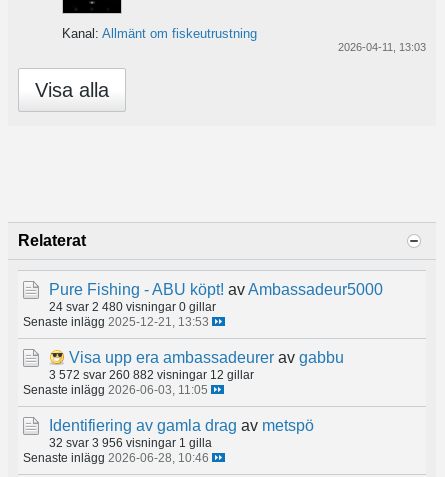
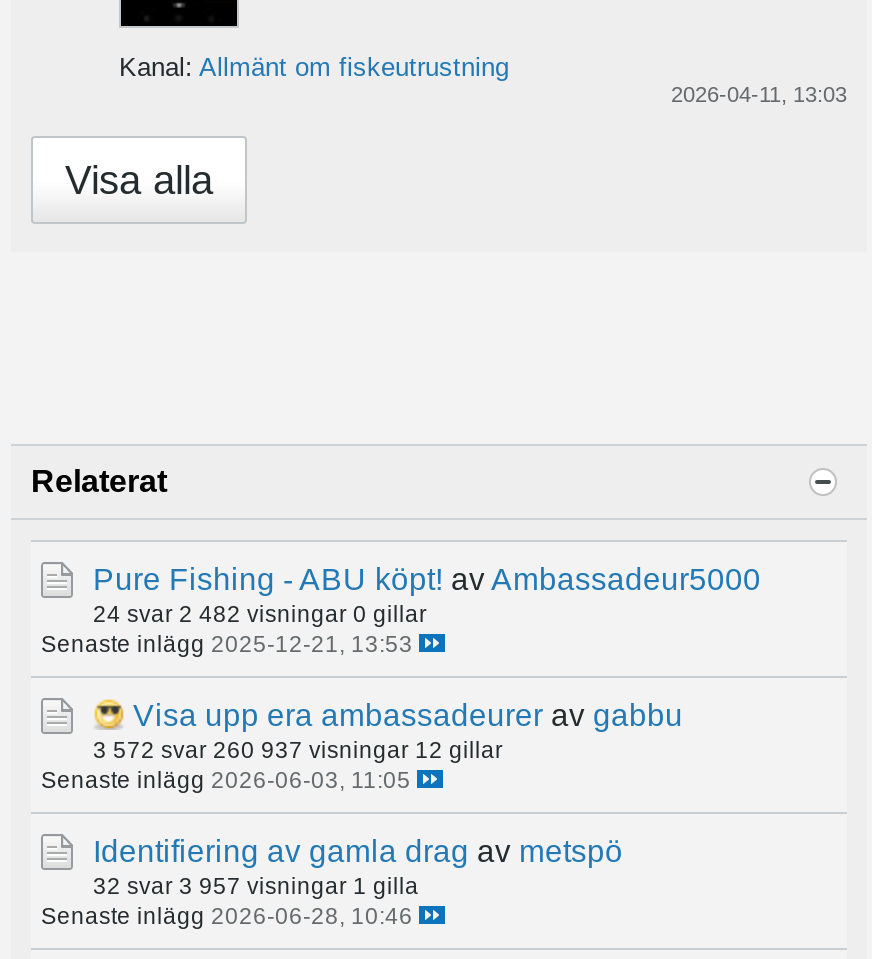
- 24 svar 2 480 visningar 0 gillar
+ 24 svar 2 482 visningar 0 gillar

- 3 572 svar 260 882 visningar 12 gillar
+ 3 572 svar 260 937 visningar 12 gillar

- 32 svar 3 956 visningar 1 gilla
+ 32 svar 3 957 visningar 1 gilla
